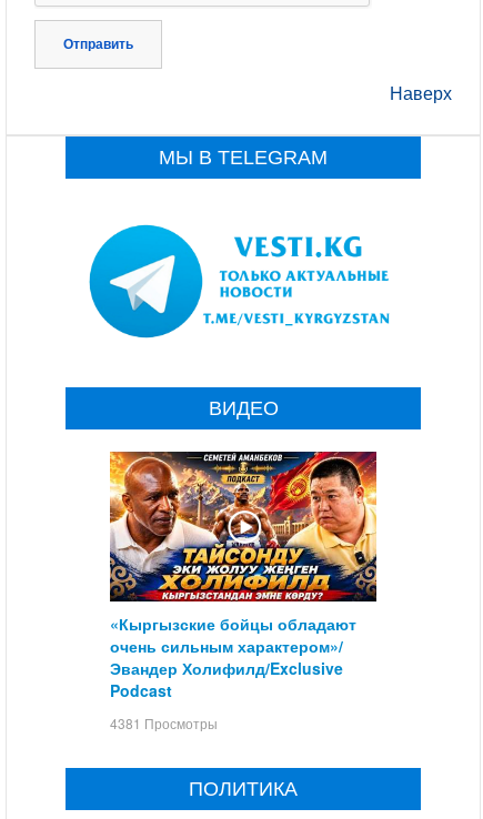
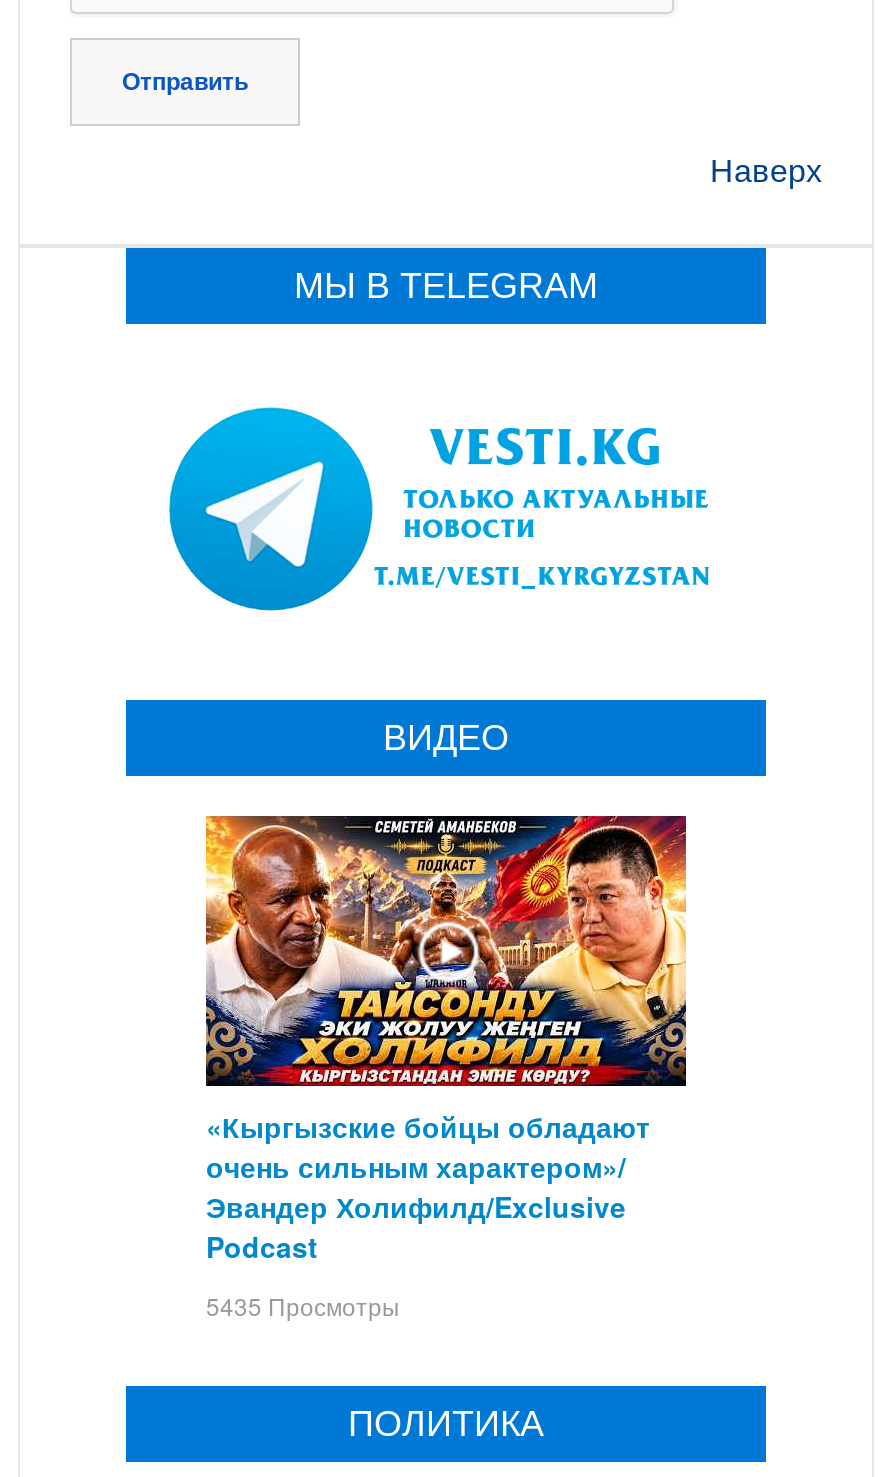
- 4381 Просмотры
+ 5435 Просмотры
